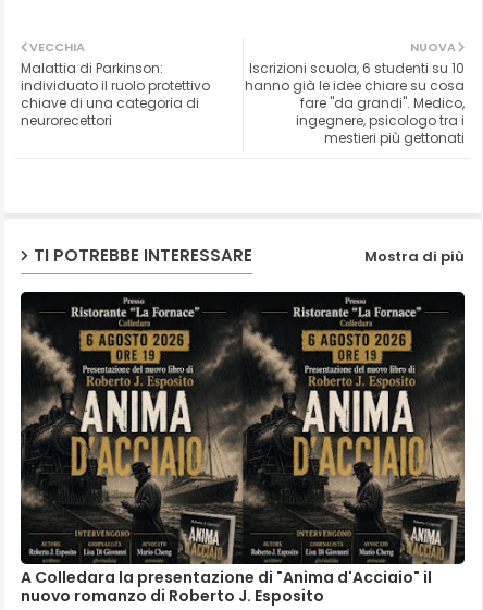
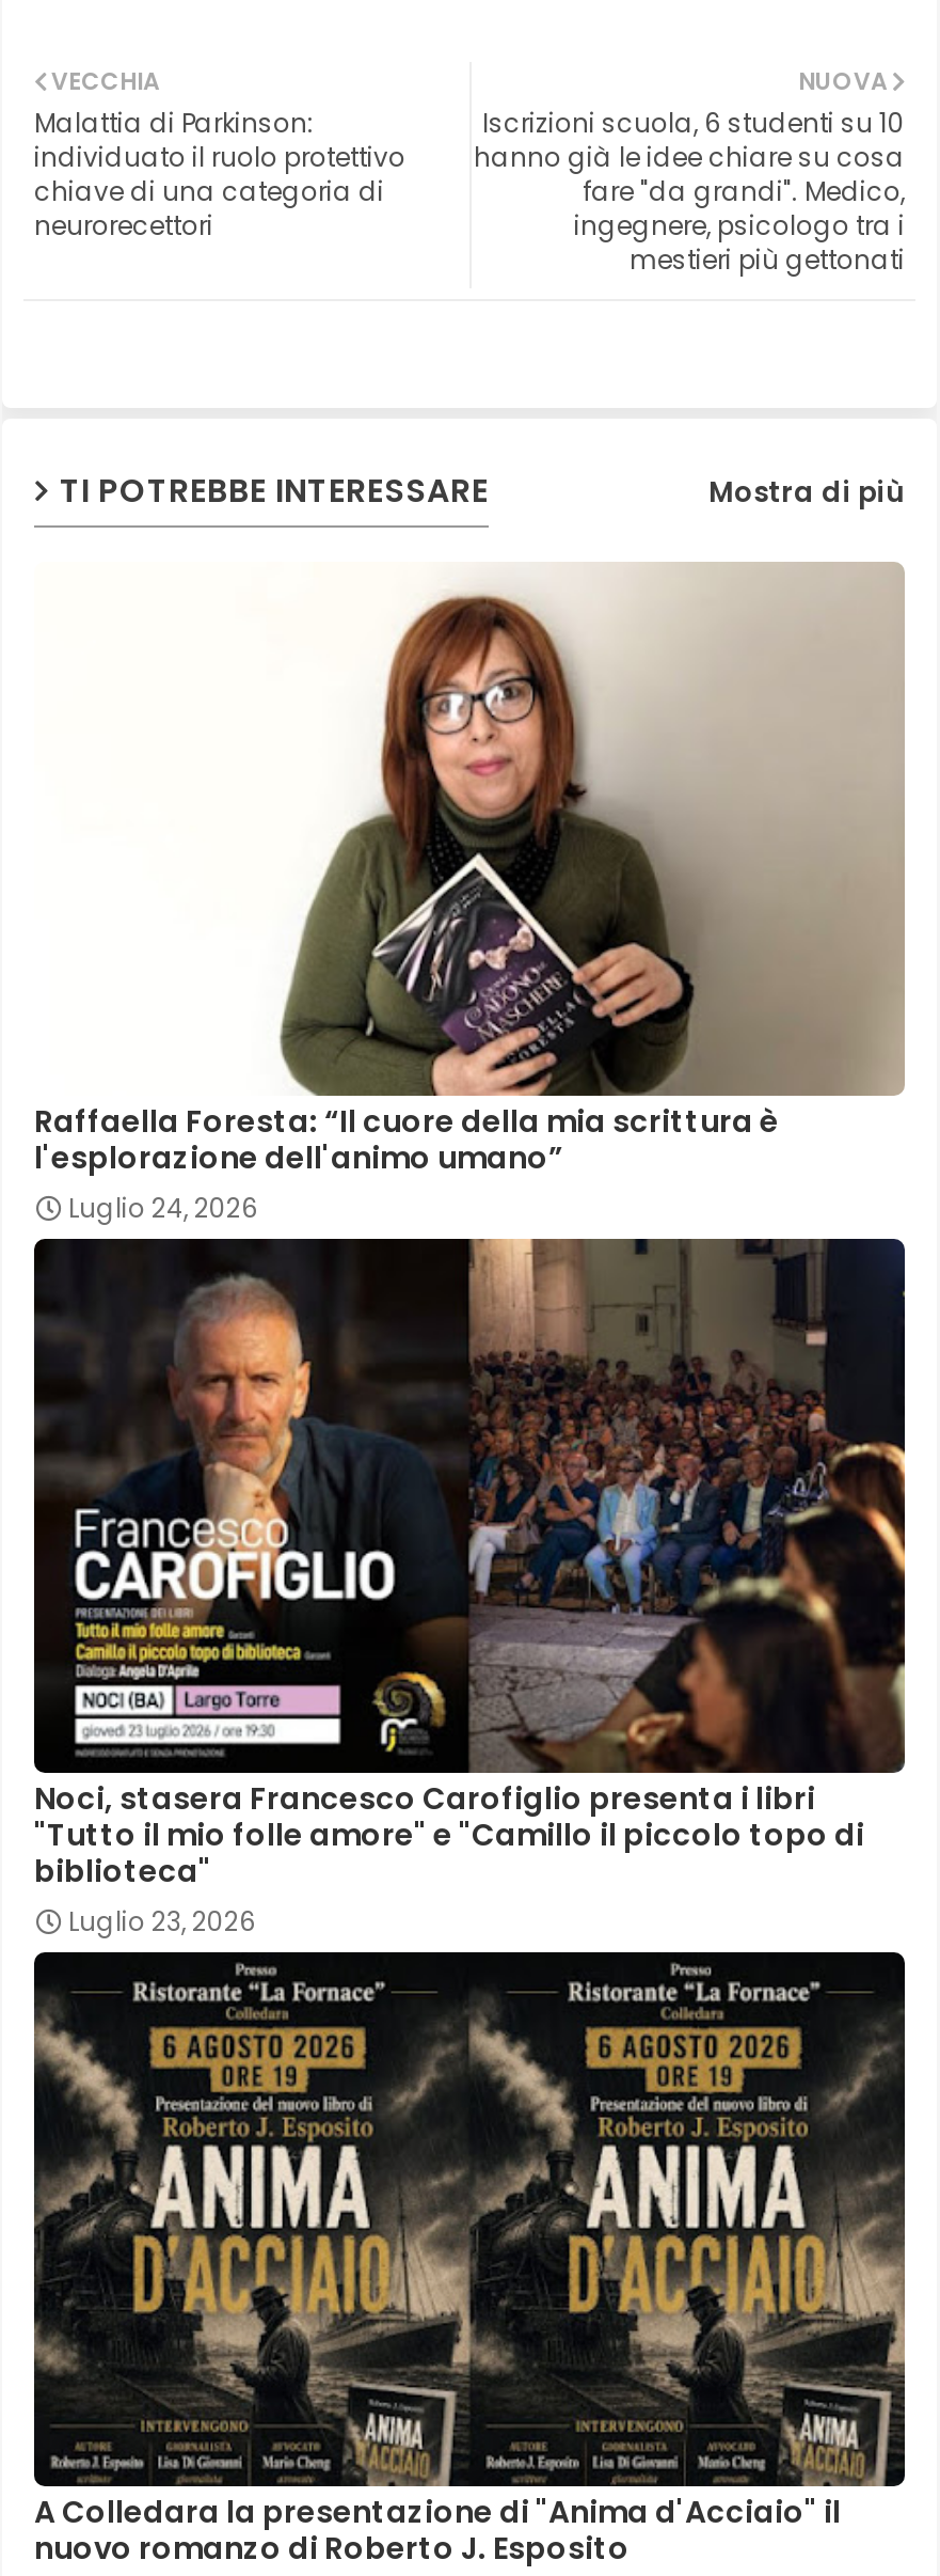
+ [image]
+ Noci, stasera Francesco Carofiglio presenta i libri
+ "Tutto il mio folle amore" e "Camillo il piccolo topo di
+ biblioteca"
+ Luglio 23, 2026

+ [image]
+ Raffaella Foresta: “Il cuore della mia scrittura è
+ l'esplorazione dell'animo umano”
+ Luglio 24, 2026
